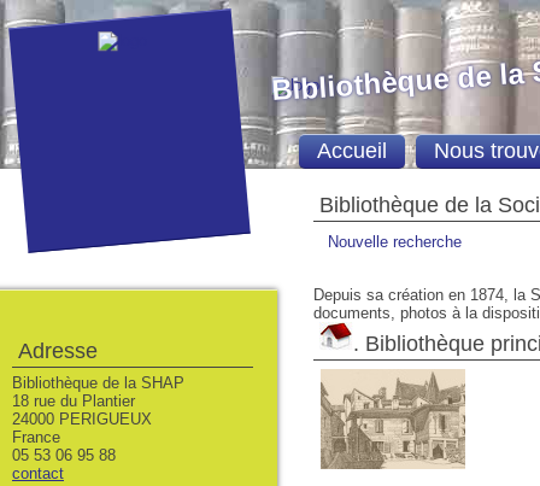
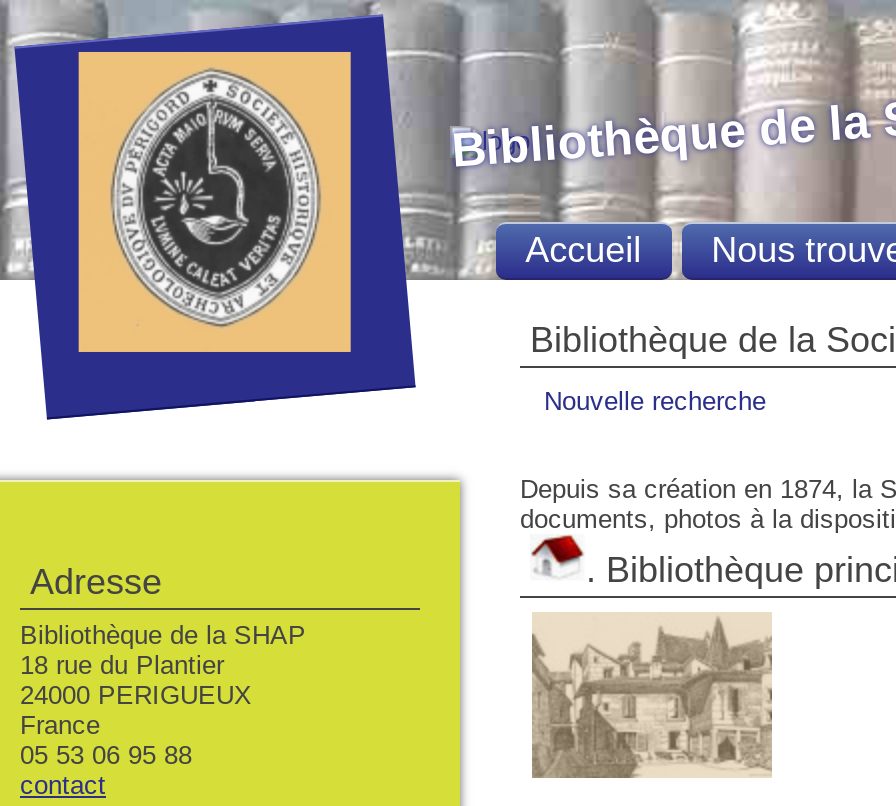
+ [image]
